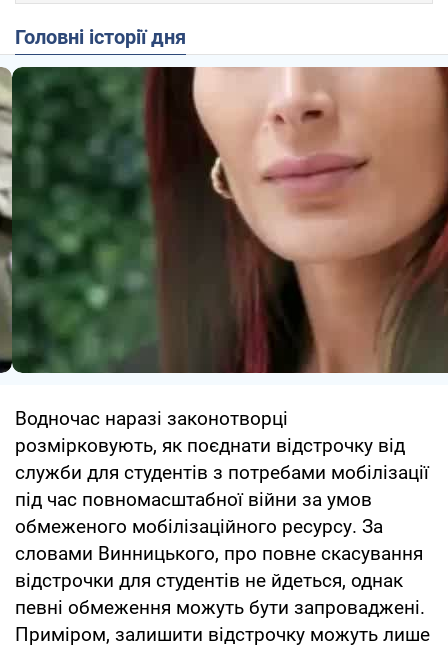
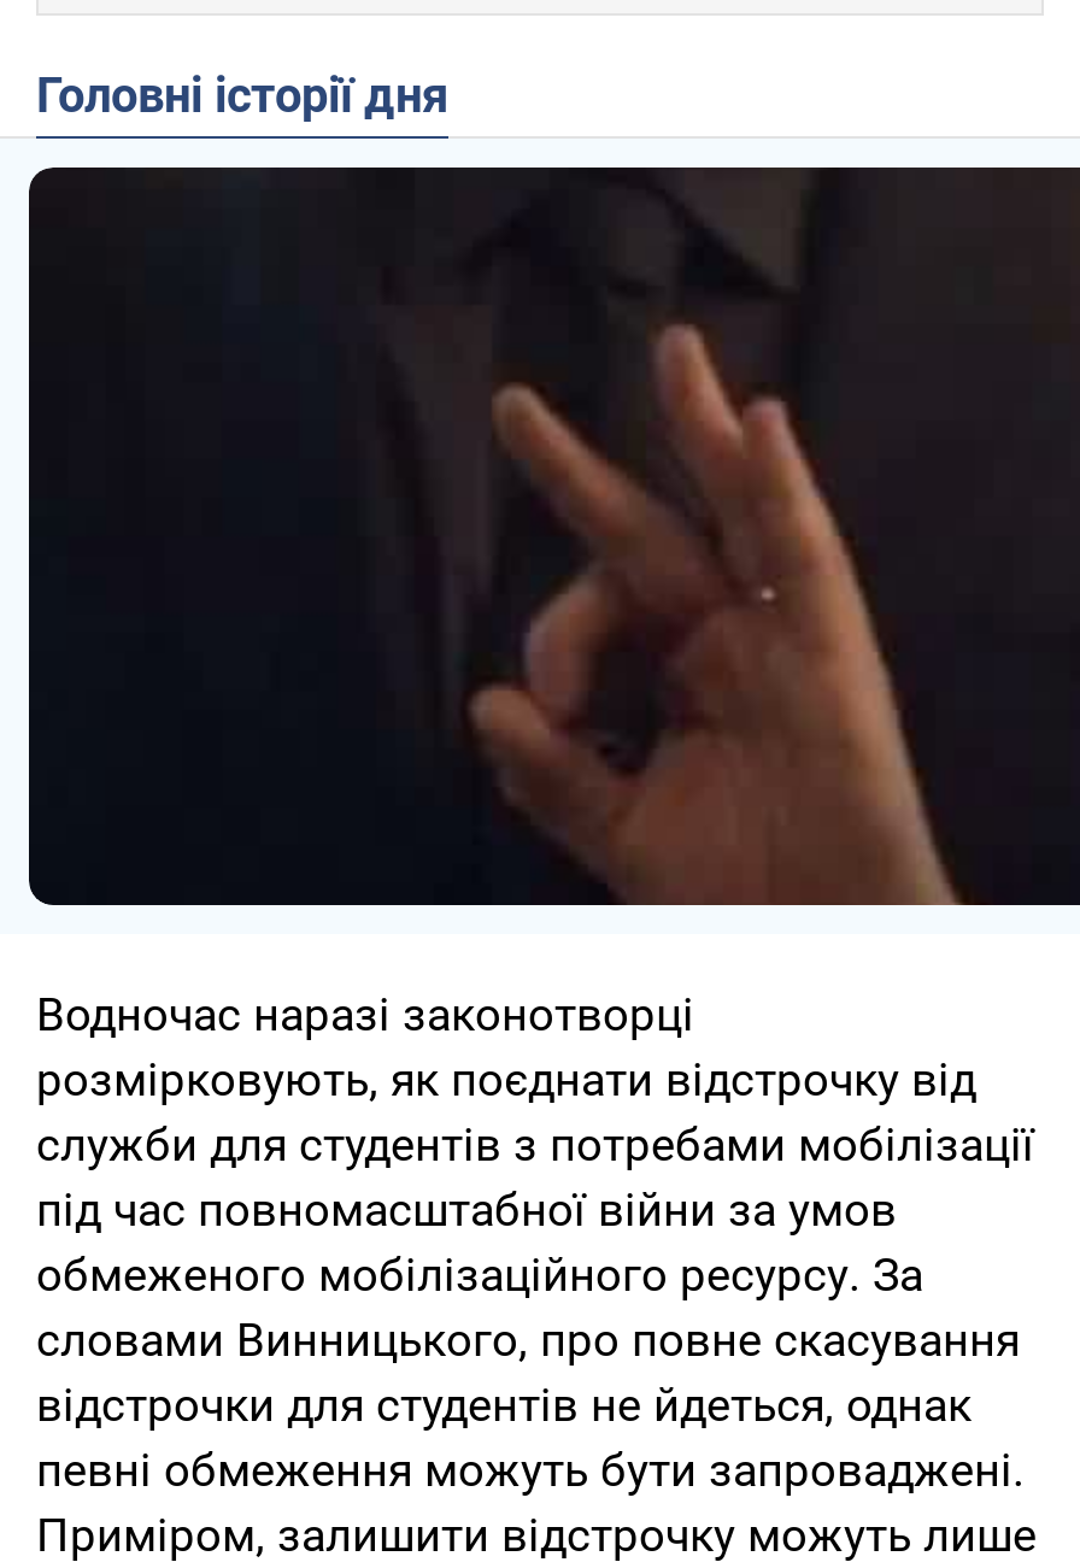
- [image]
+ [image]
